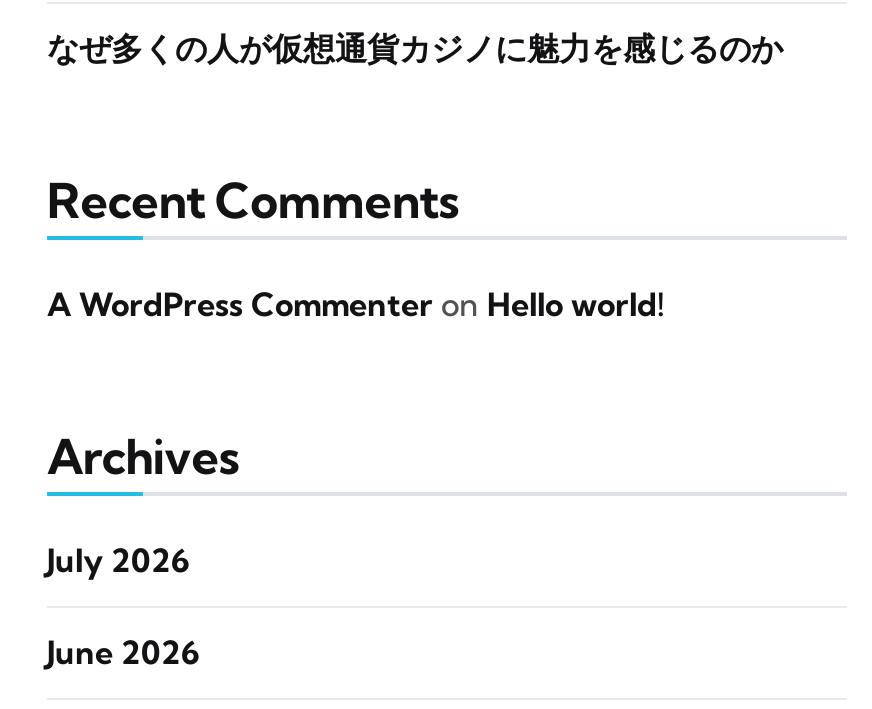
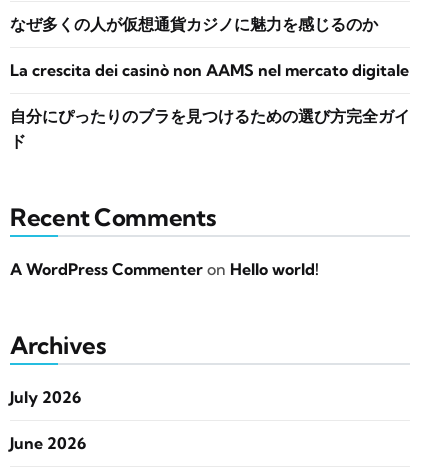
+ La crescita dei casinò non AAMS nel mercato digitale
+ 自分にぴったりのブラを見つけるための選び方完全ガイ
+ ド
